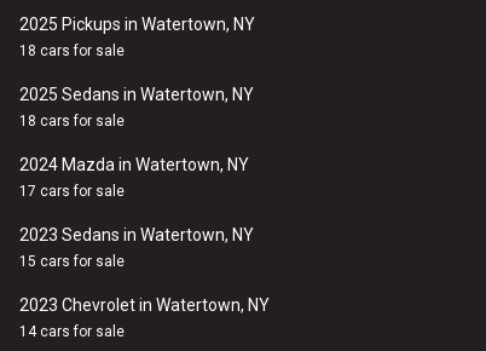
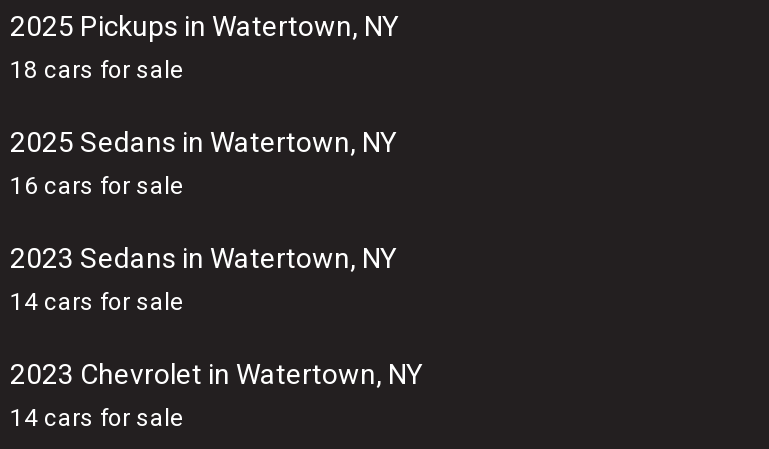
- 18 cars for sale
- 2024 Mazda in Watertown, NY
- 17 cars for sale
+ 16 cars for sale

- 15 cars for sale
+ 14 cars for sale
